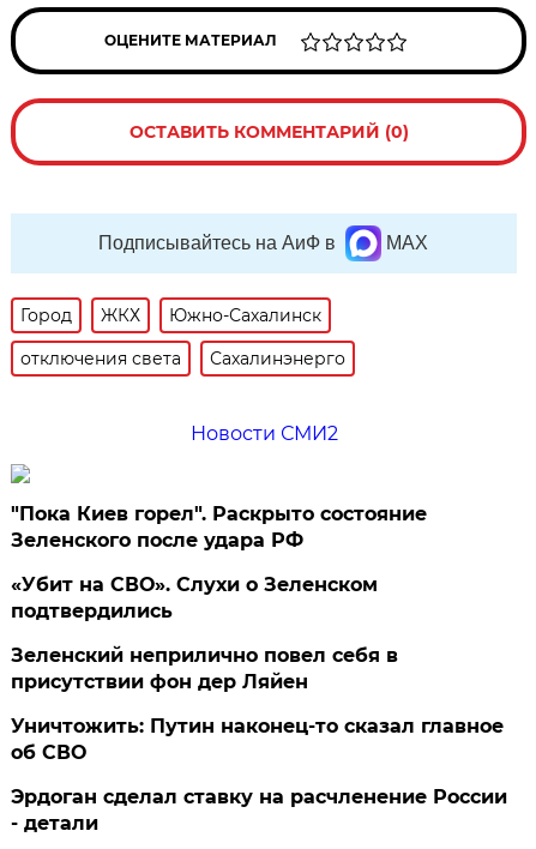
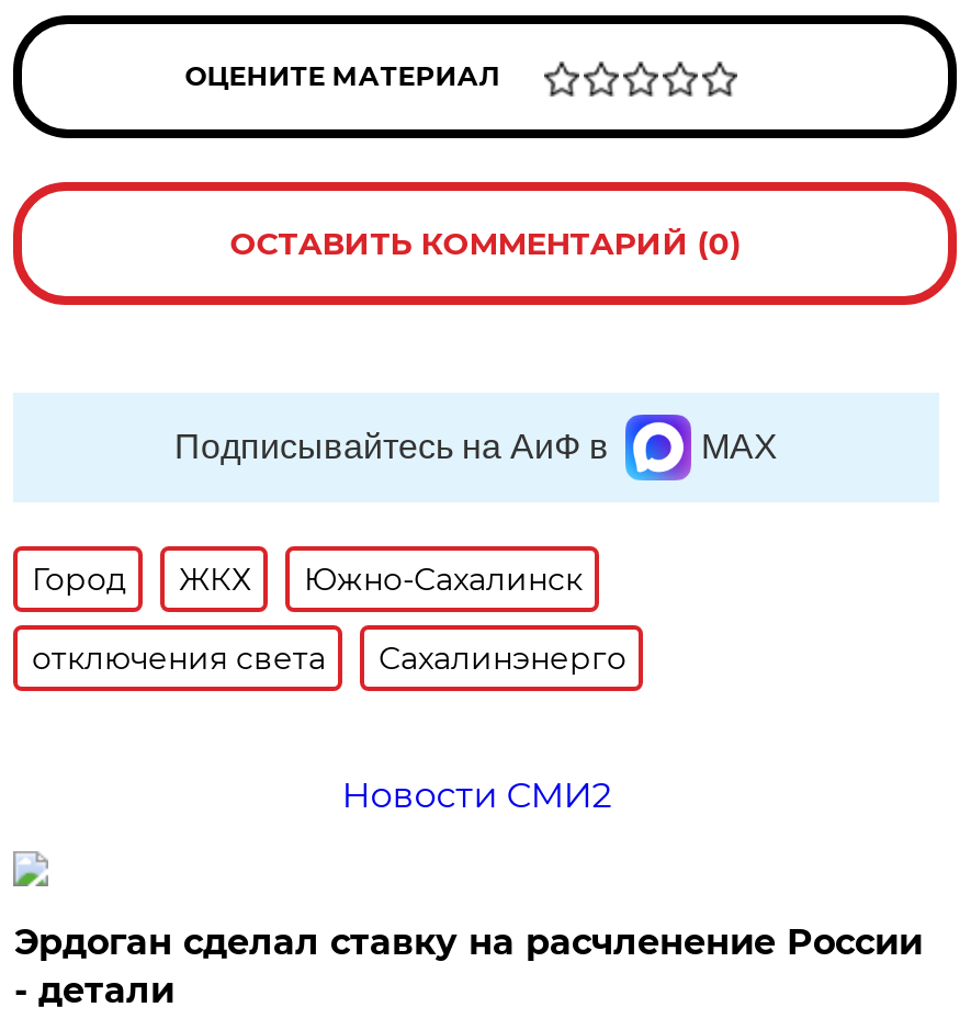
- "Пока Киев горел". Раскрыто состояние
- Зеленского после удара РФ
- «Убит на СВО». Слухи о Зеленском
- подтвердились
- Зеленский неприлично повел cебя в
- присутствии фон дер Ляйен
- Уничтожить: Путин наконец-то сказал главное
- об СВО
